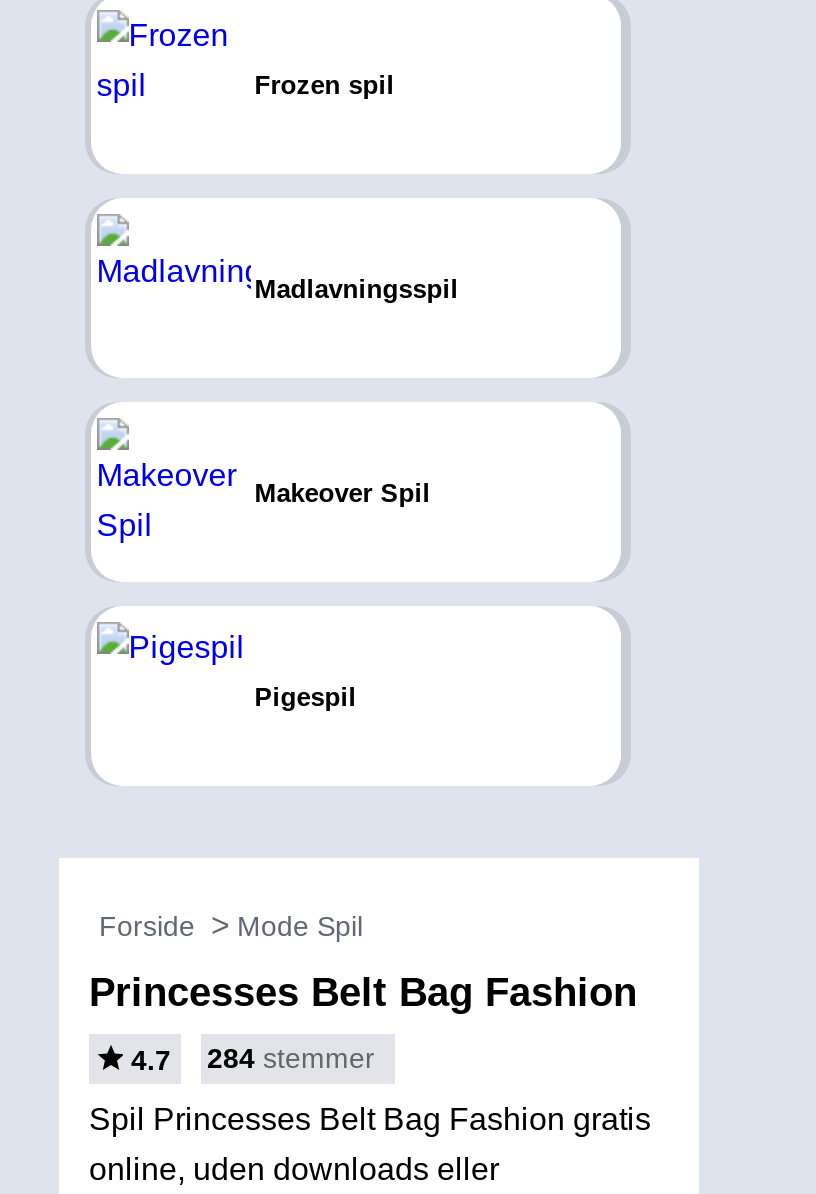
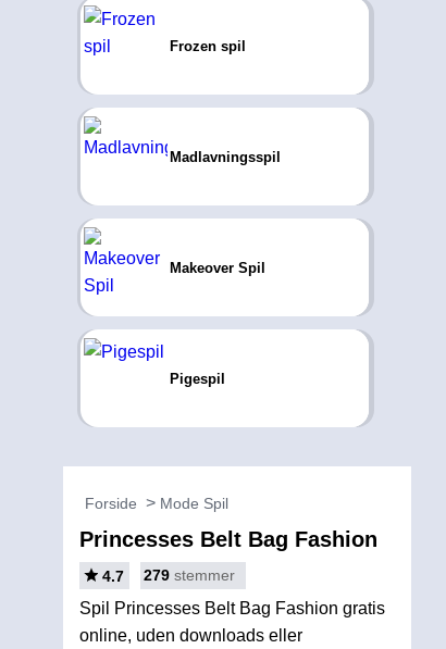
- 4.7 284 stemmer
+ 4.7 279 stemmer
